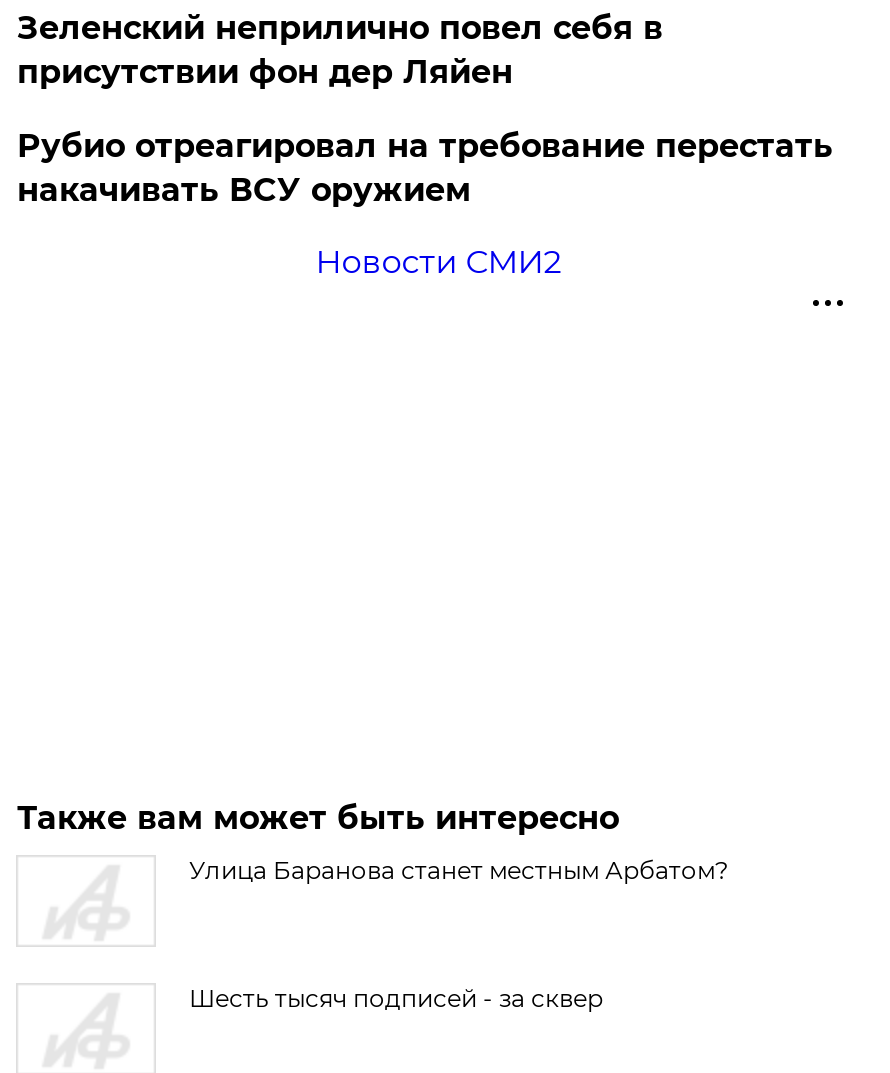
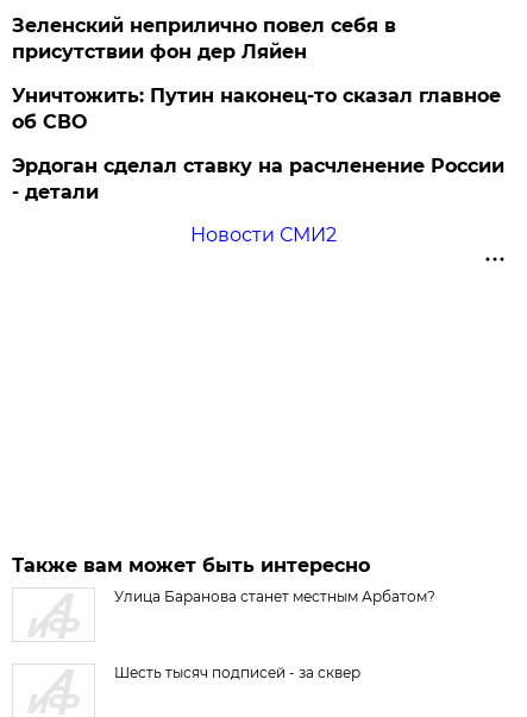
- Рубио отреагировал на требование перестать
- накачивать ВСУ оружием
+ Уничтожить: Путин наконец-то сказал главное
+ об СВО
+ Эрдоган сделал ставку на расчленение России
+ - детали
